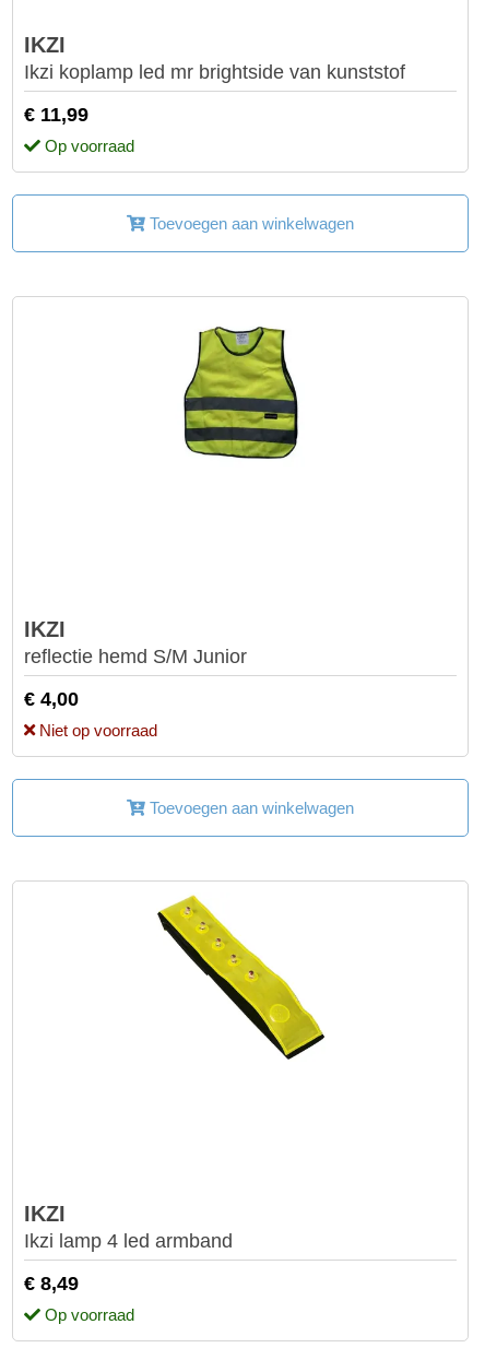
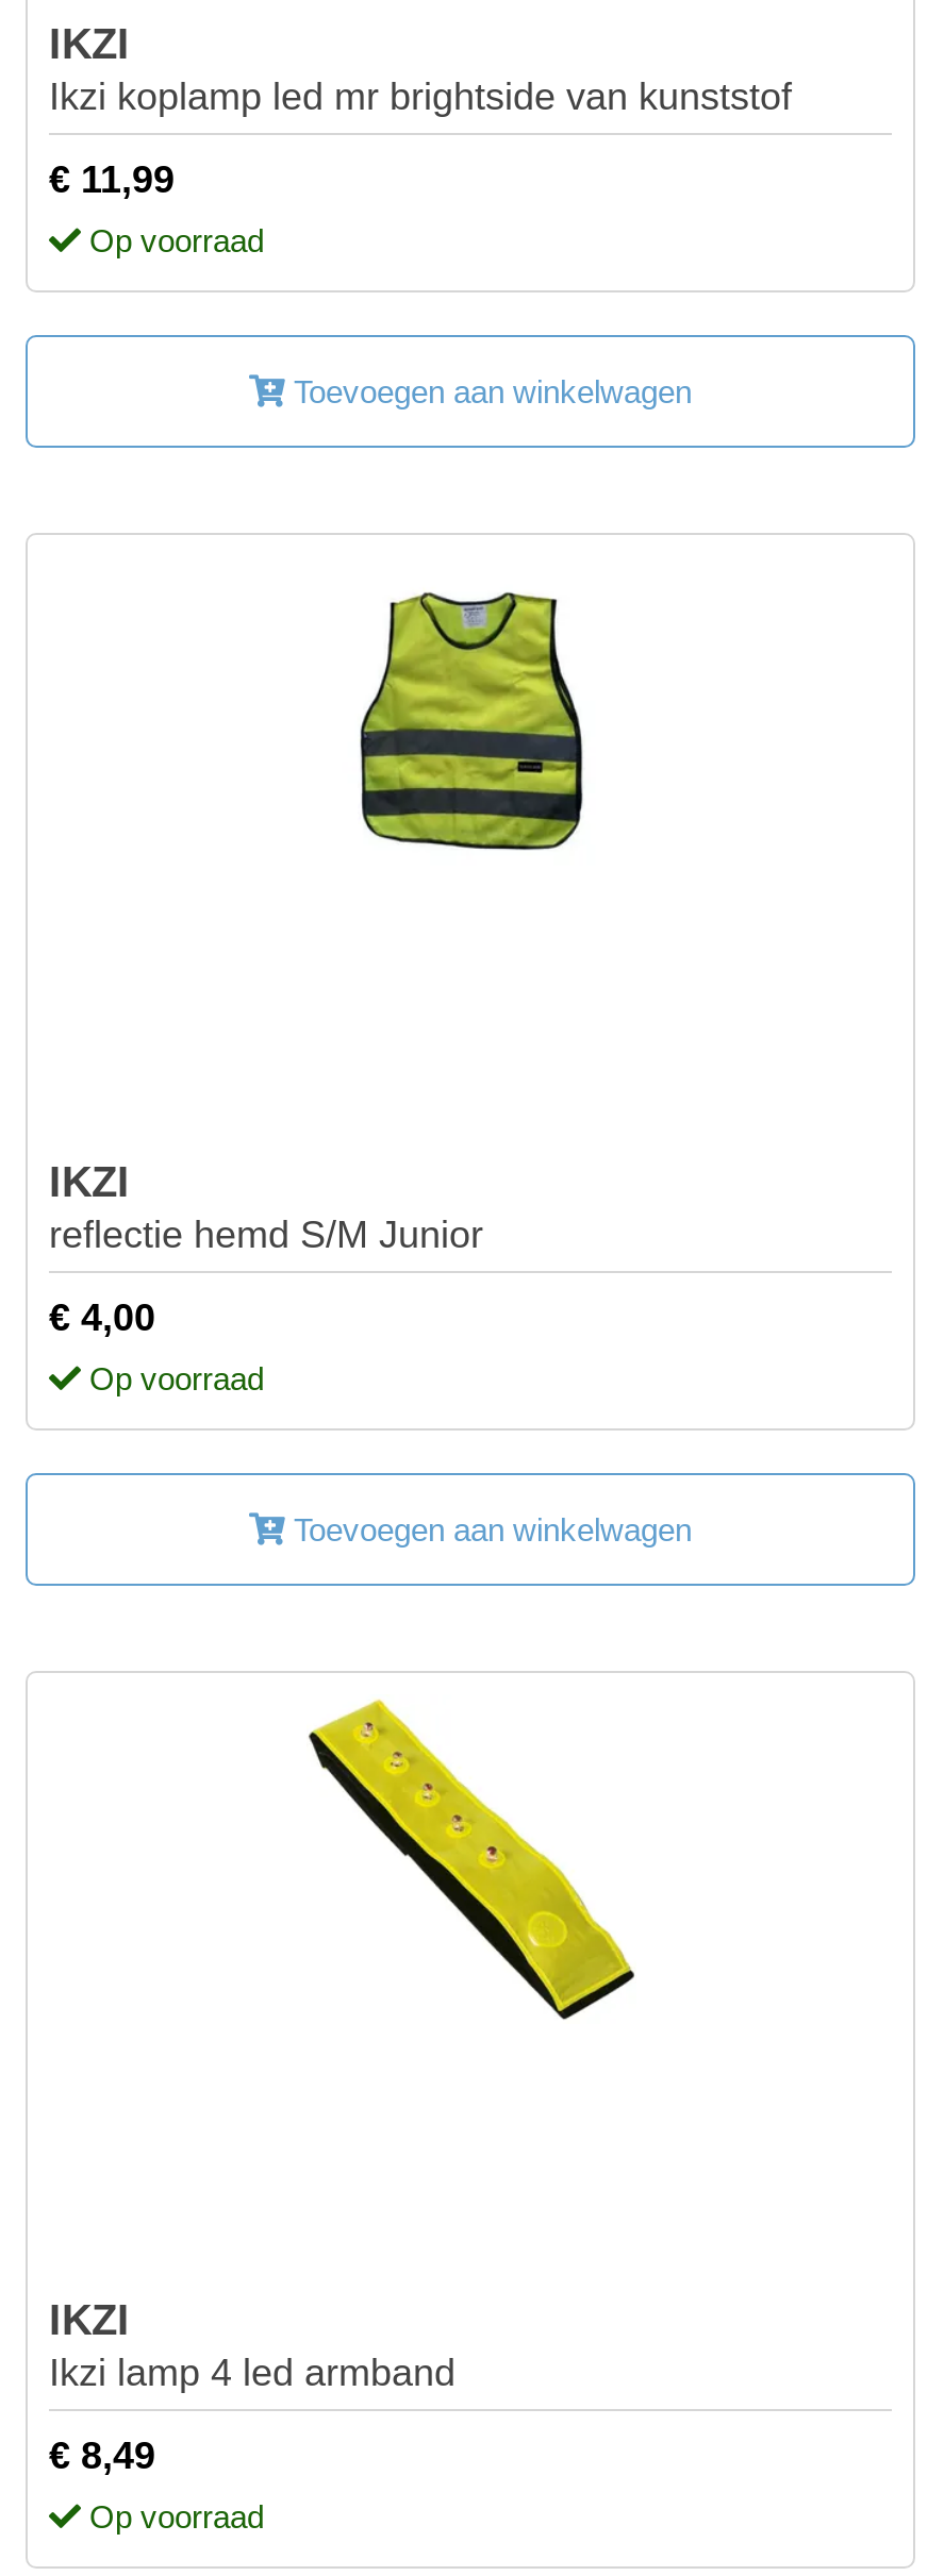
- Niet op voorraad
+ Op voorraad
